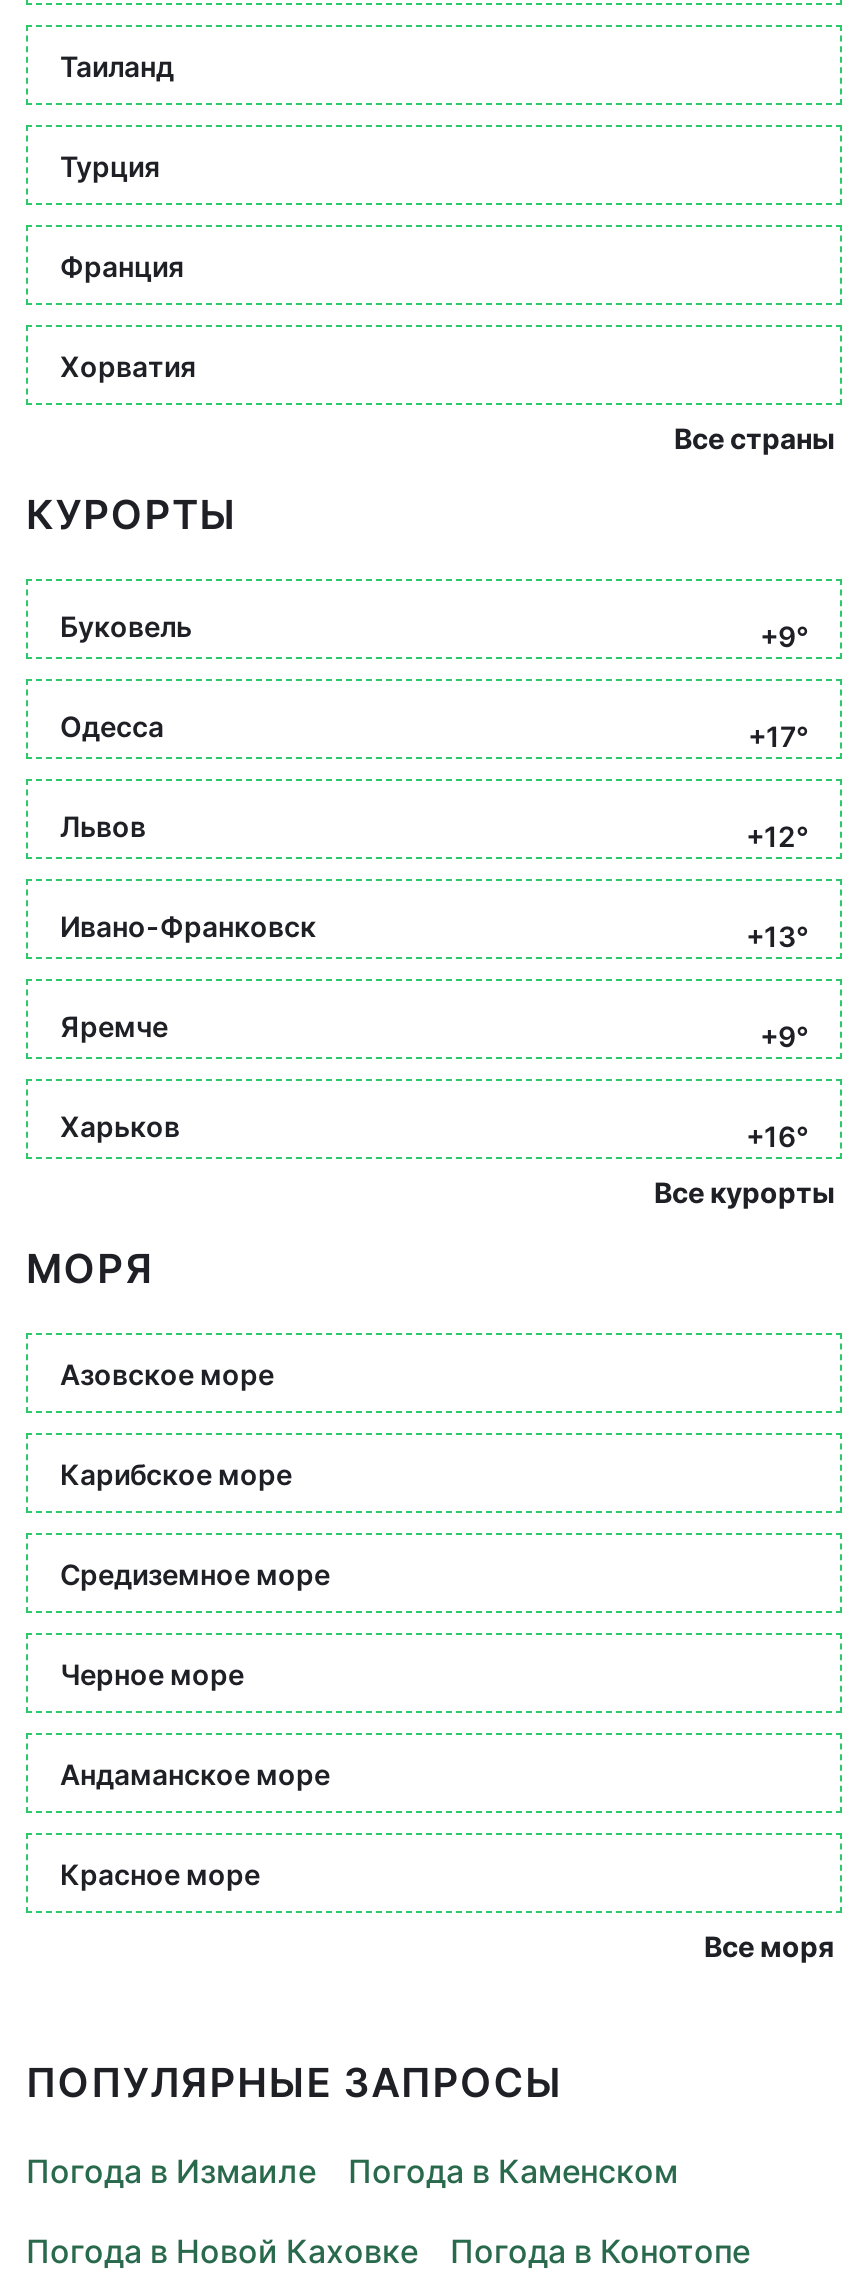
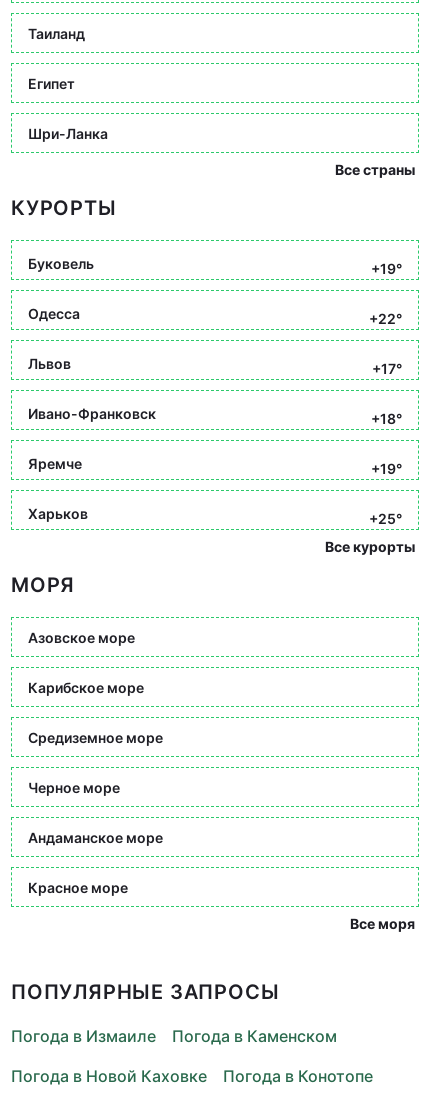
- Турция
- Франция
- Хорватия
+ Египет
+ Шри-Ланка

- +9°
+ +19°

- +17°
+ +22°

- +12°
+ +17°

- +13°
+ +18°

- +9°
+ +19°

- +16°
+ +25°
